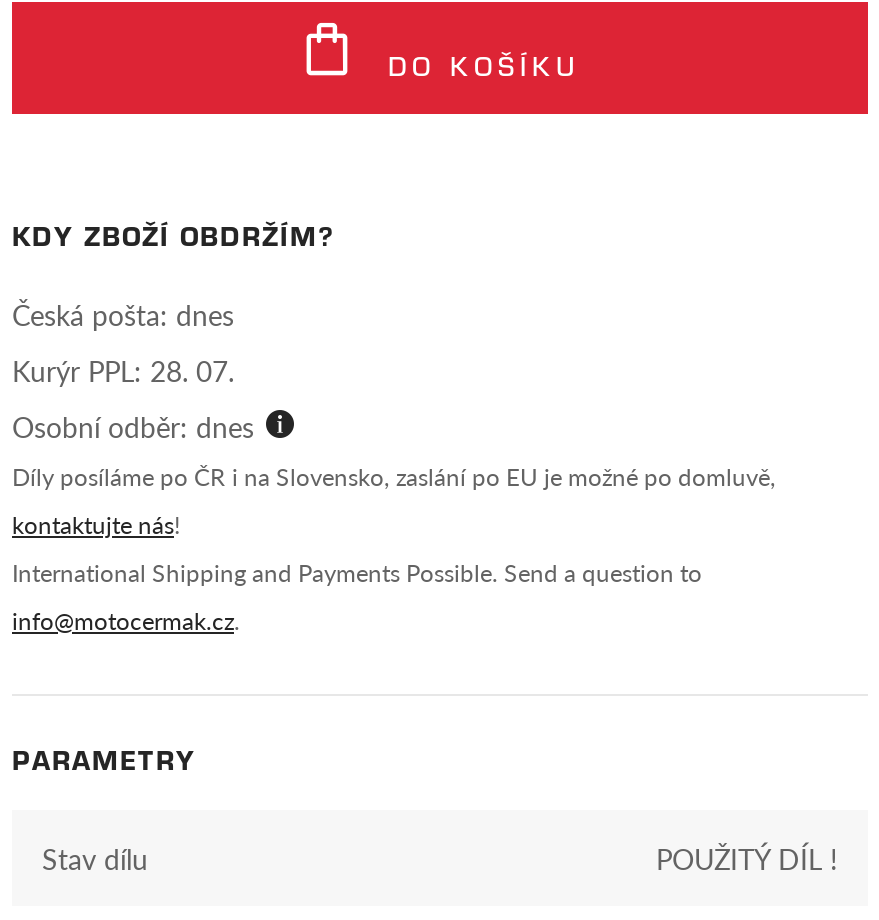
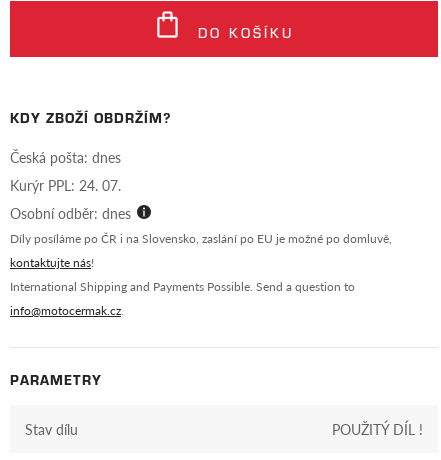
- Kurýr PPL: 28. 07.
+ Kurýr PPL: 24. 07.
